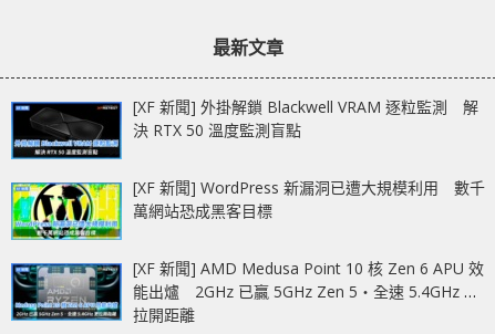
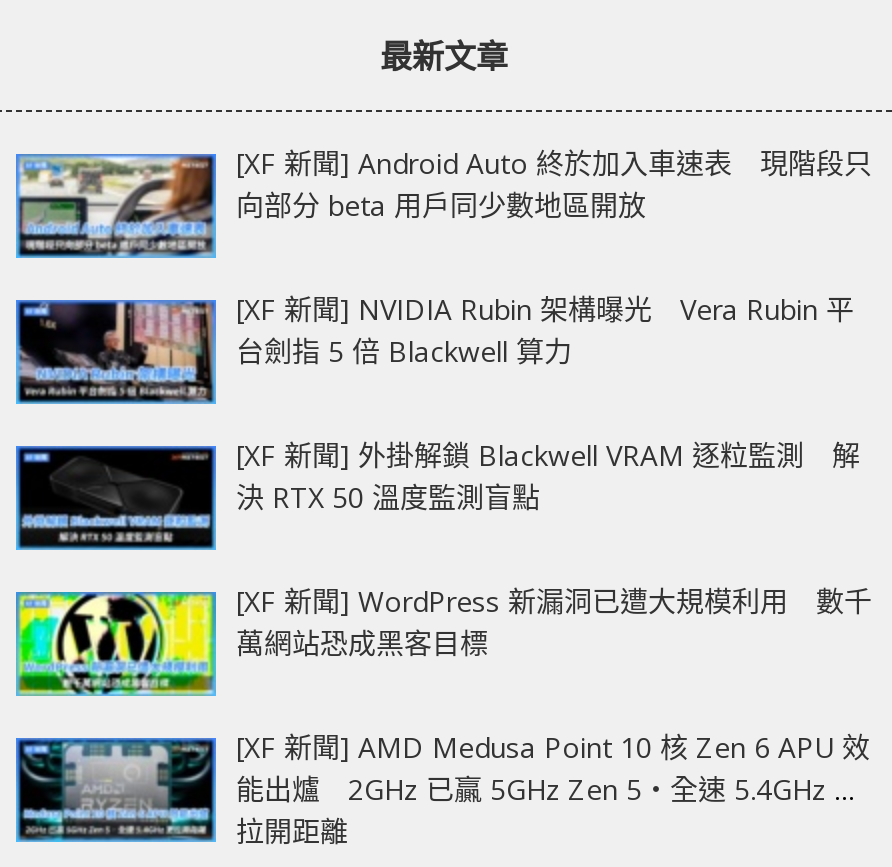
+ [image]
+ [XF 新聞] Android Auto 終於加入車速表 現階段只
+ 向部分 beta 用戶同少數地區開放
+ [XF 新聞] NVIDIA Rubin 架構曝光 Vera Rubin 平
+ 台劍指 5 倍 Blackwell 算力

+ [image]
